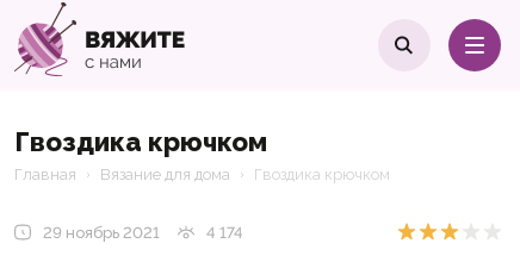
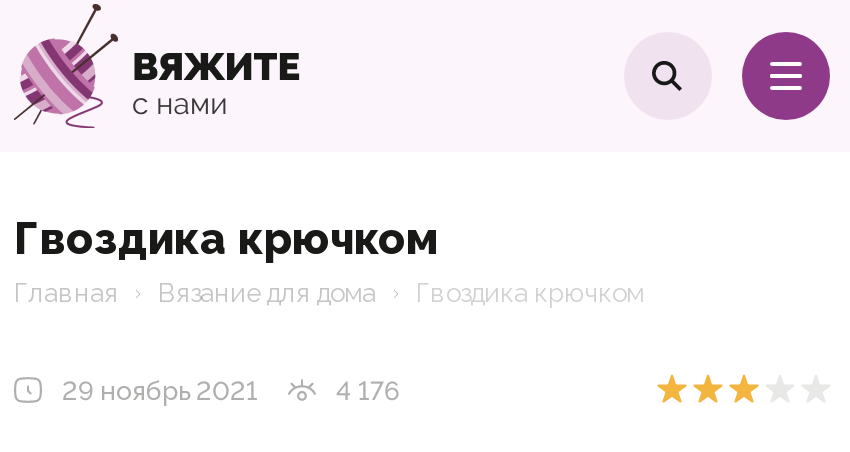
- 4 174
+ 4 176
